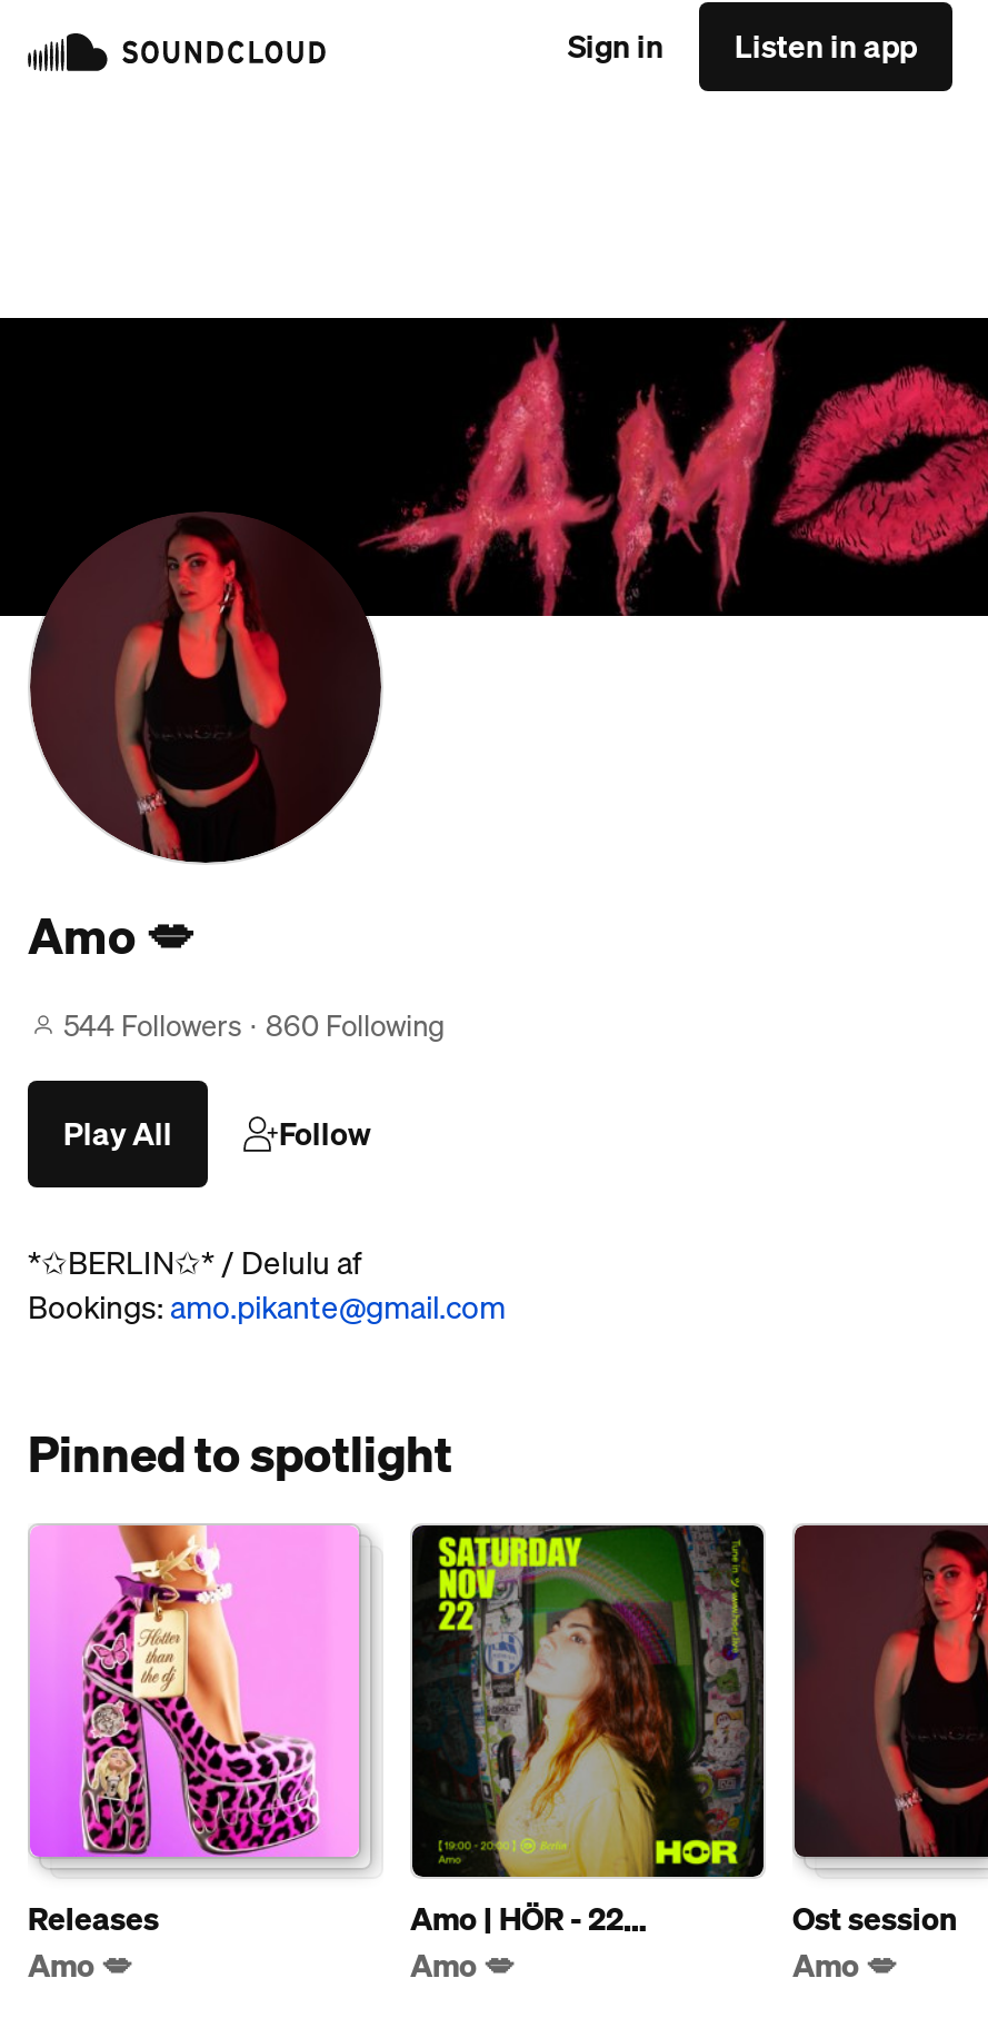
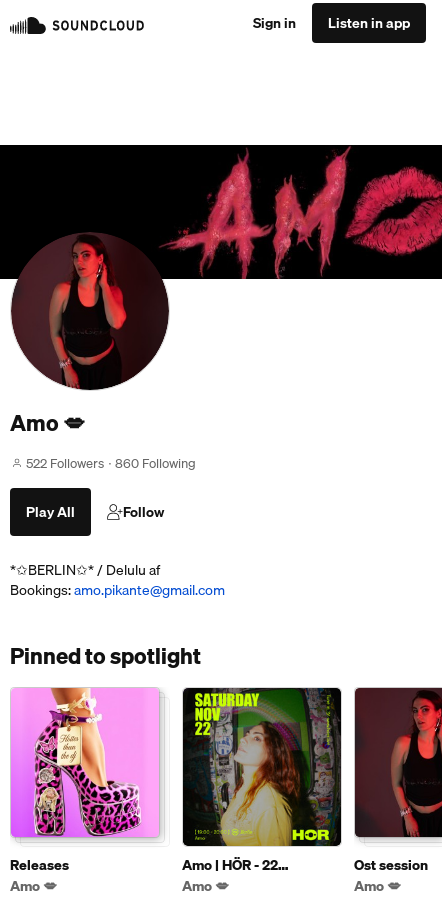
- 544 Followers 860 Following
+ 522 Followers 860 Following
